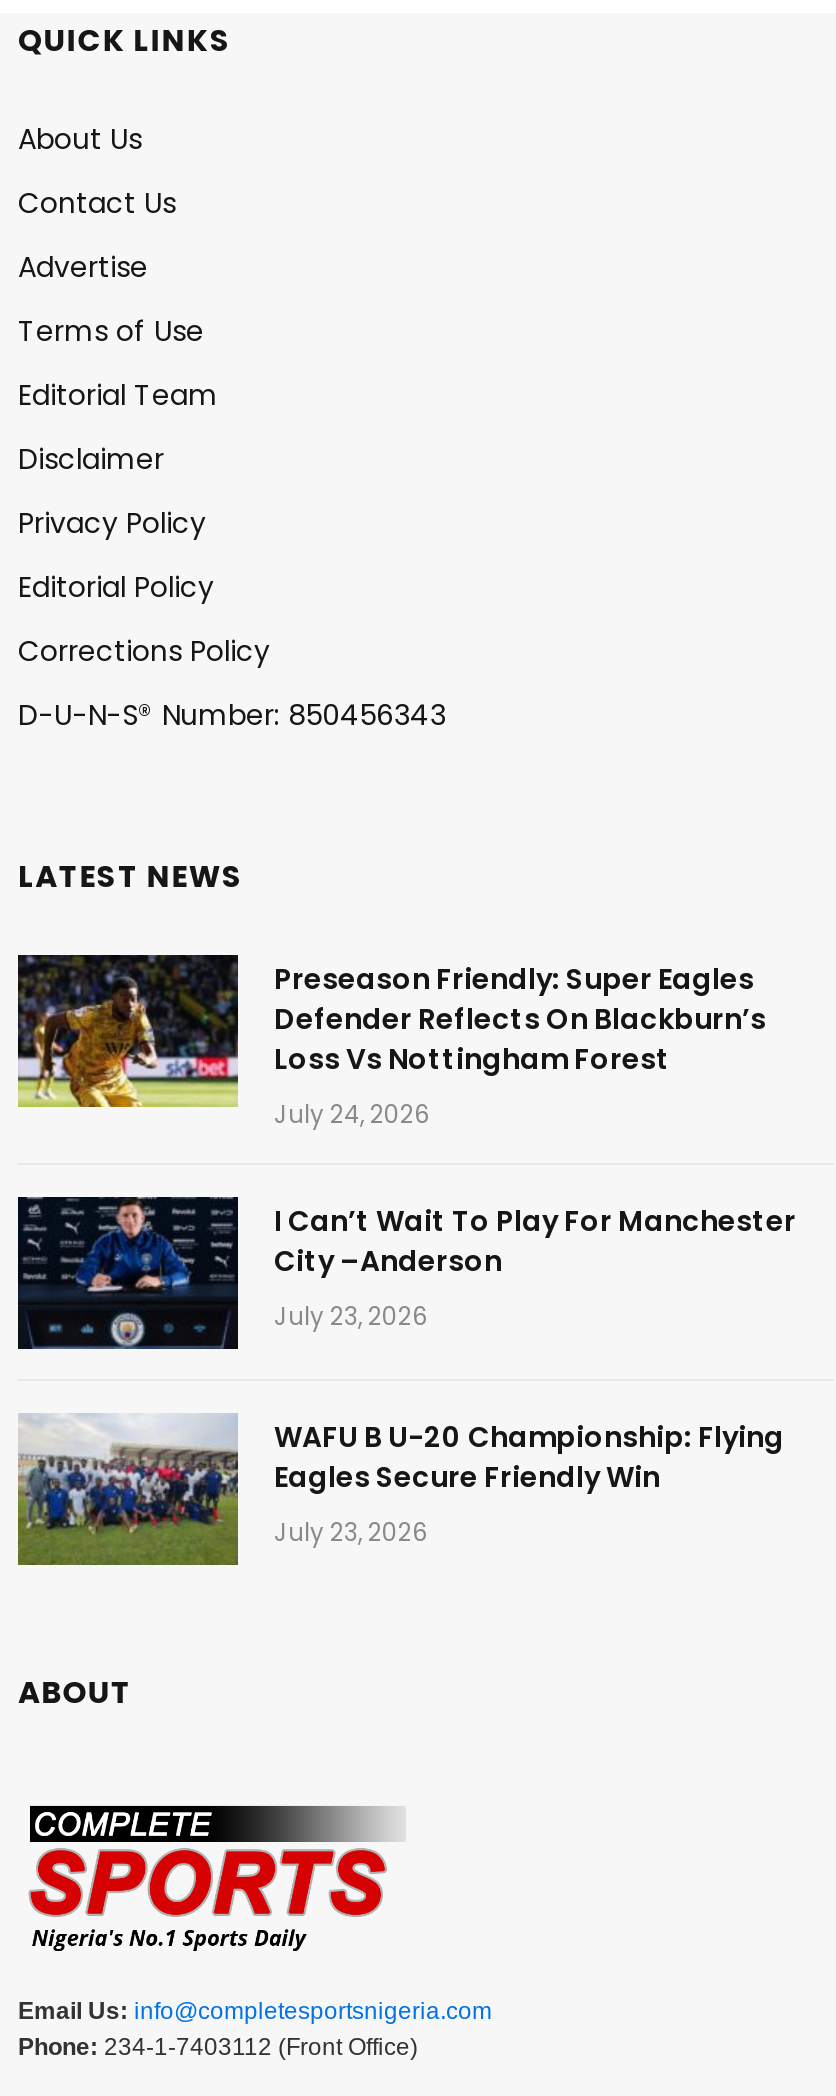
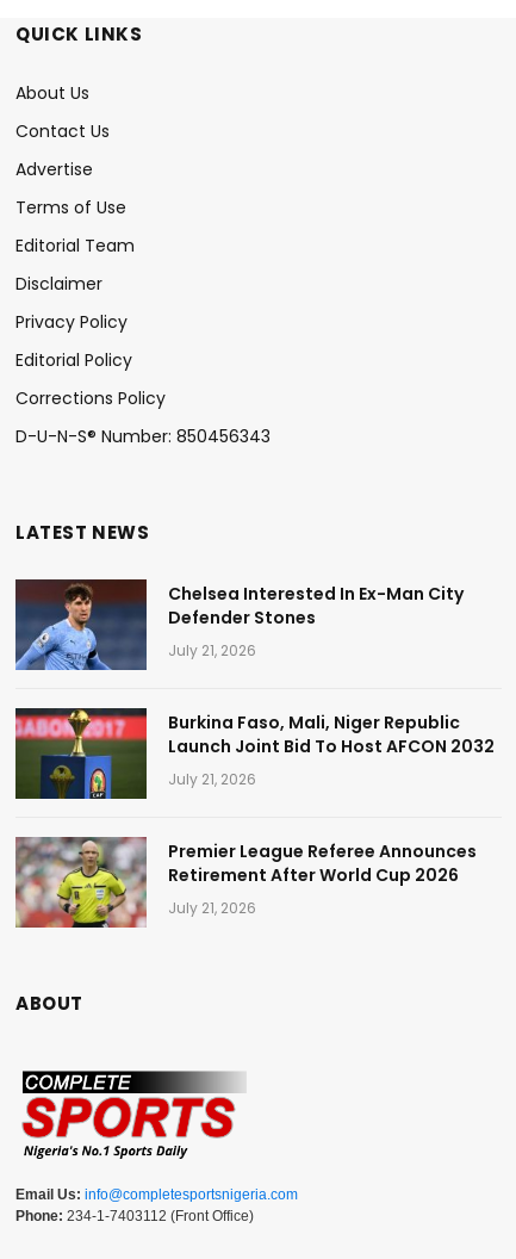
- [image]
- Preseason Friendly: Super Eagles
- Defender Reflects On Blackburn’s
- Loss Vs Nottingham Forest
- July 24, 2026
+ [image]
+ Chelsea Interested In Ex-Man City
+ Defender Stones
+ July 21, 2026

- [image]
- I Can’t Wait To Play For Manchester
- City –Anderson
- July 23, 2026
+ [image]
+ Burkina Faso, Mali, Niger Republic
+ Launch Joint Bid To Host AFCON 2032
+ July 21, 2026

- [image]
- WAFU B U-20 Championship: Flying
- Eagles Secure Friendly Win
- July 23, 2026
+ [image]
+ Premier League Referee Announces
+ Retirement After World Cup 2026
+ July 21, 2026
